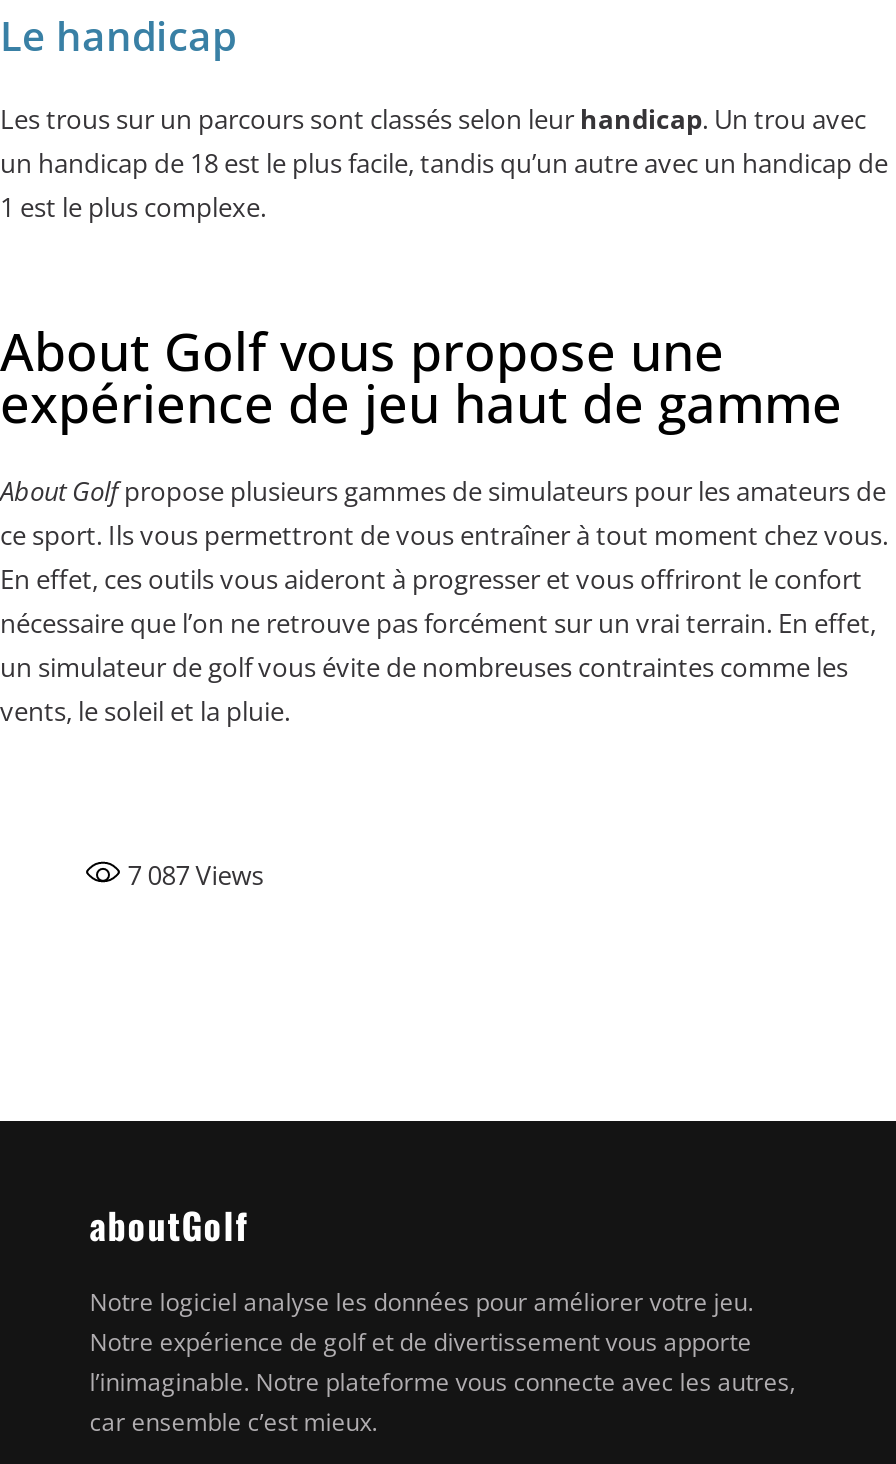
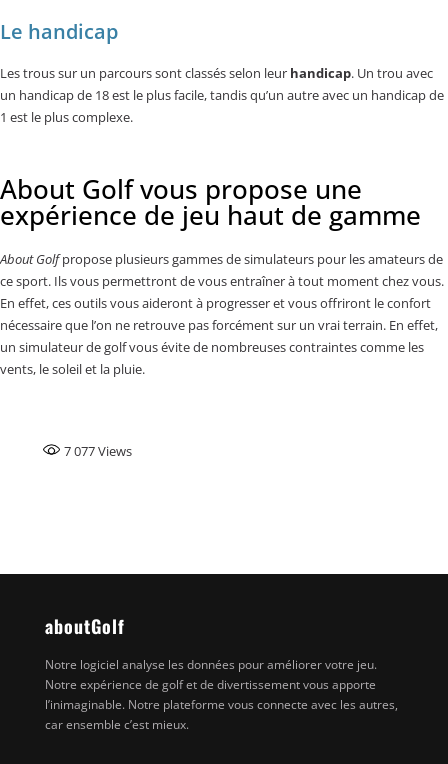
- 7 087 Views
+ 7 077 Views
